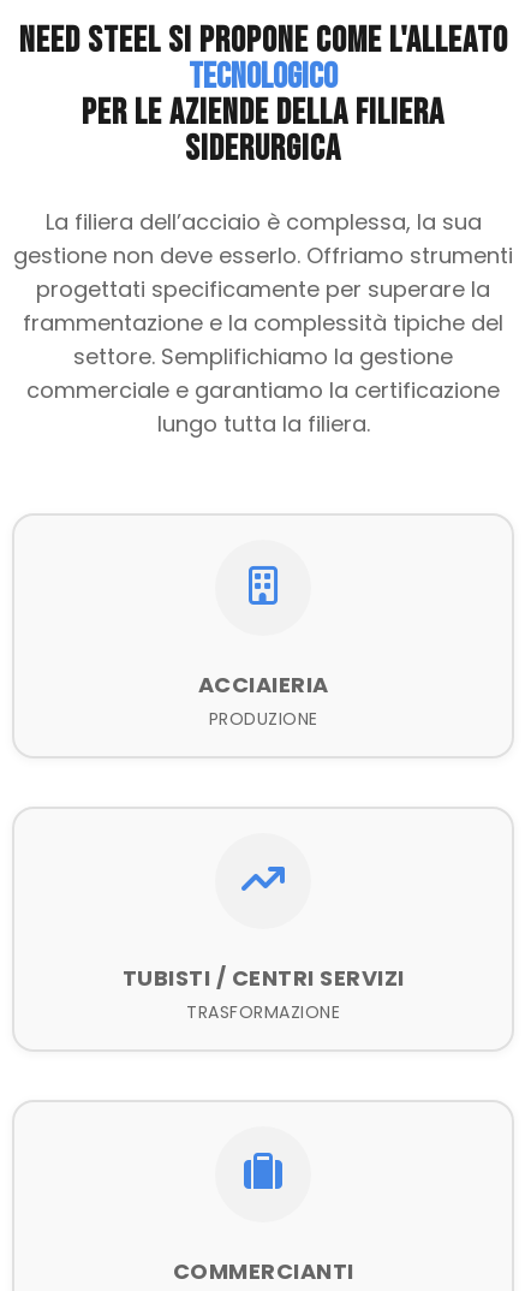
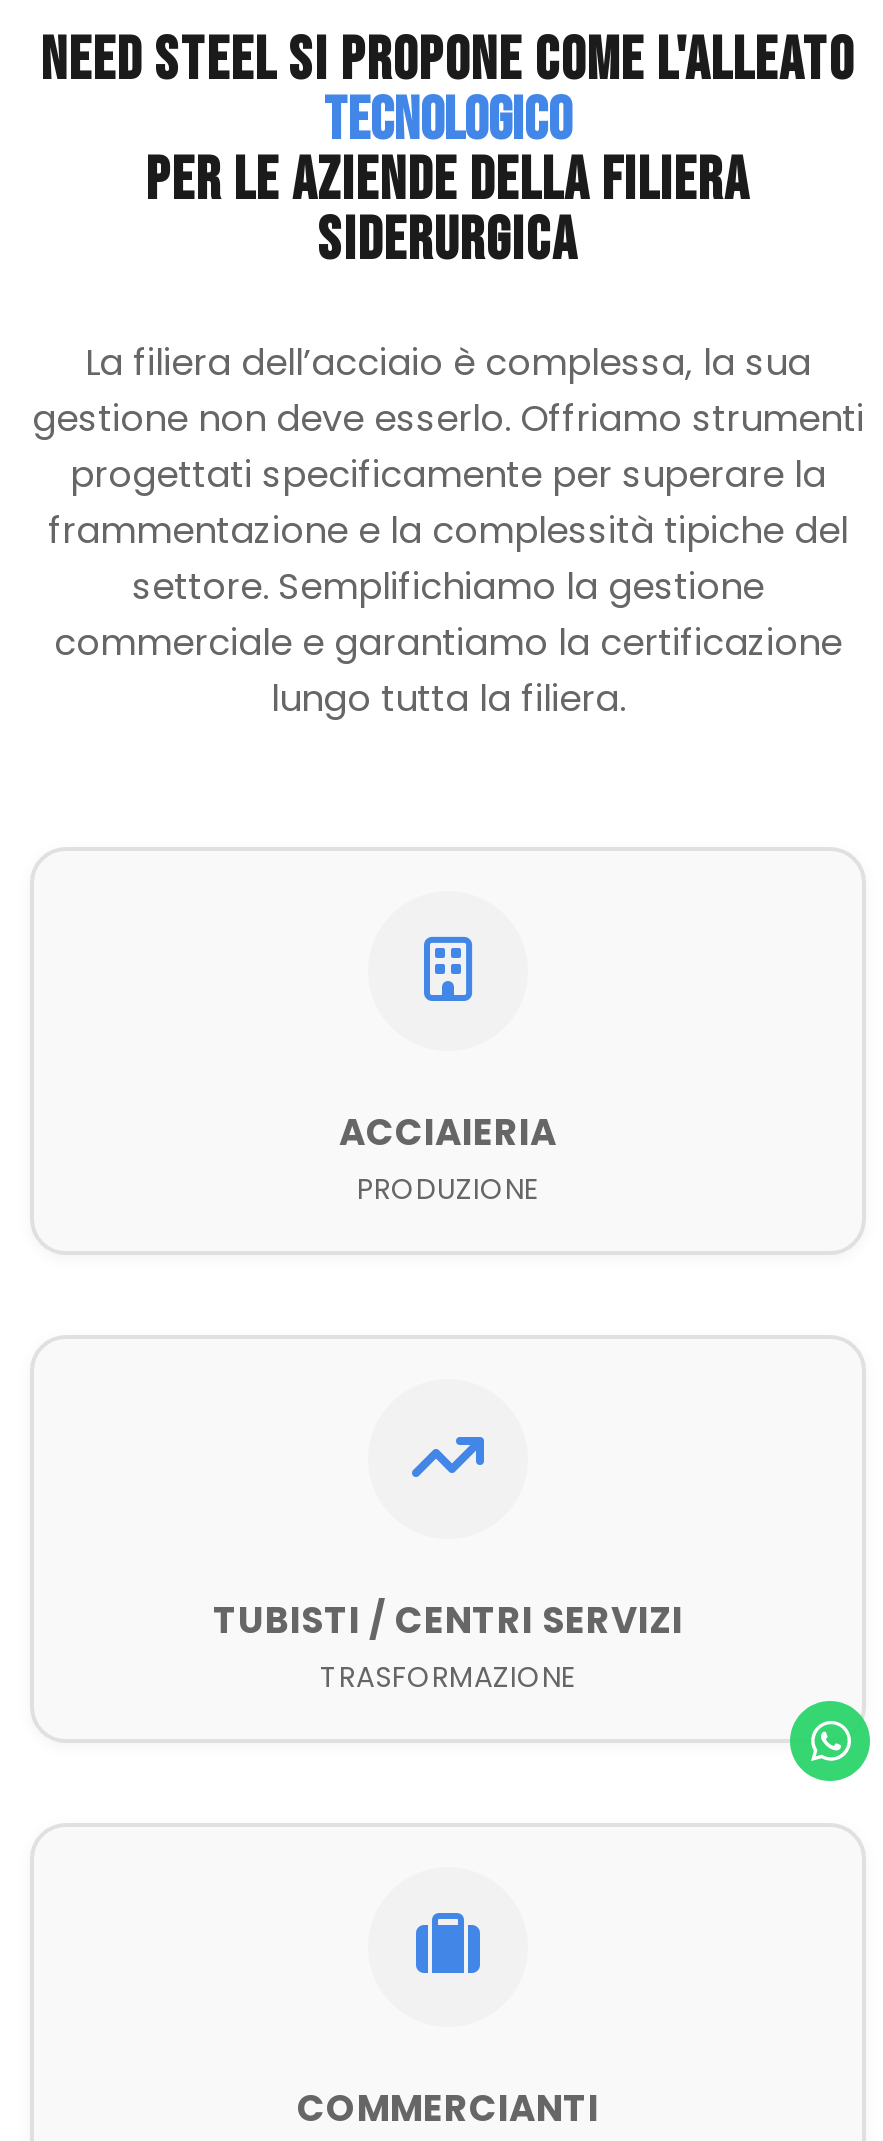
+ [image]
